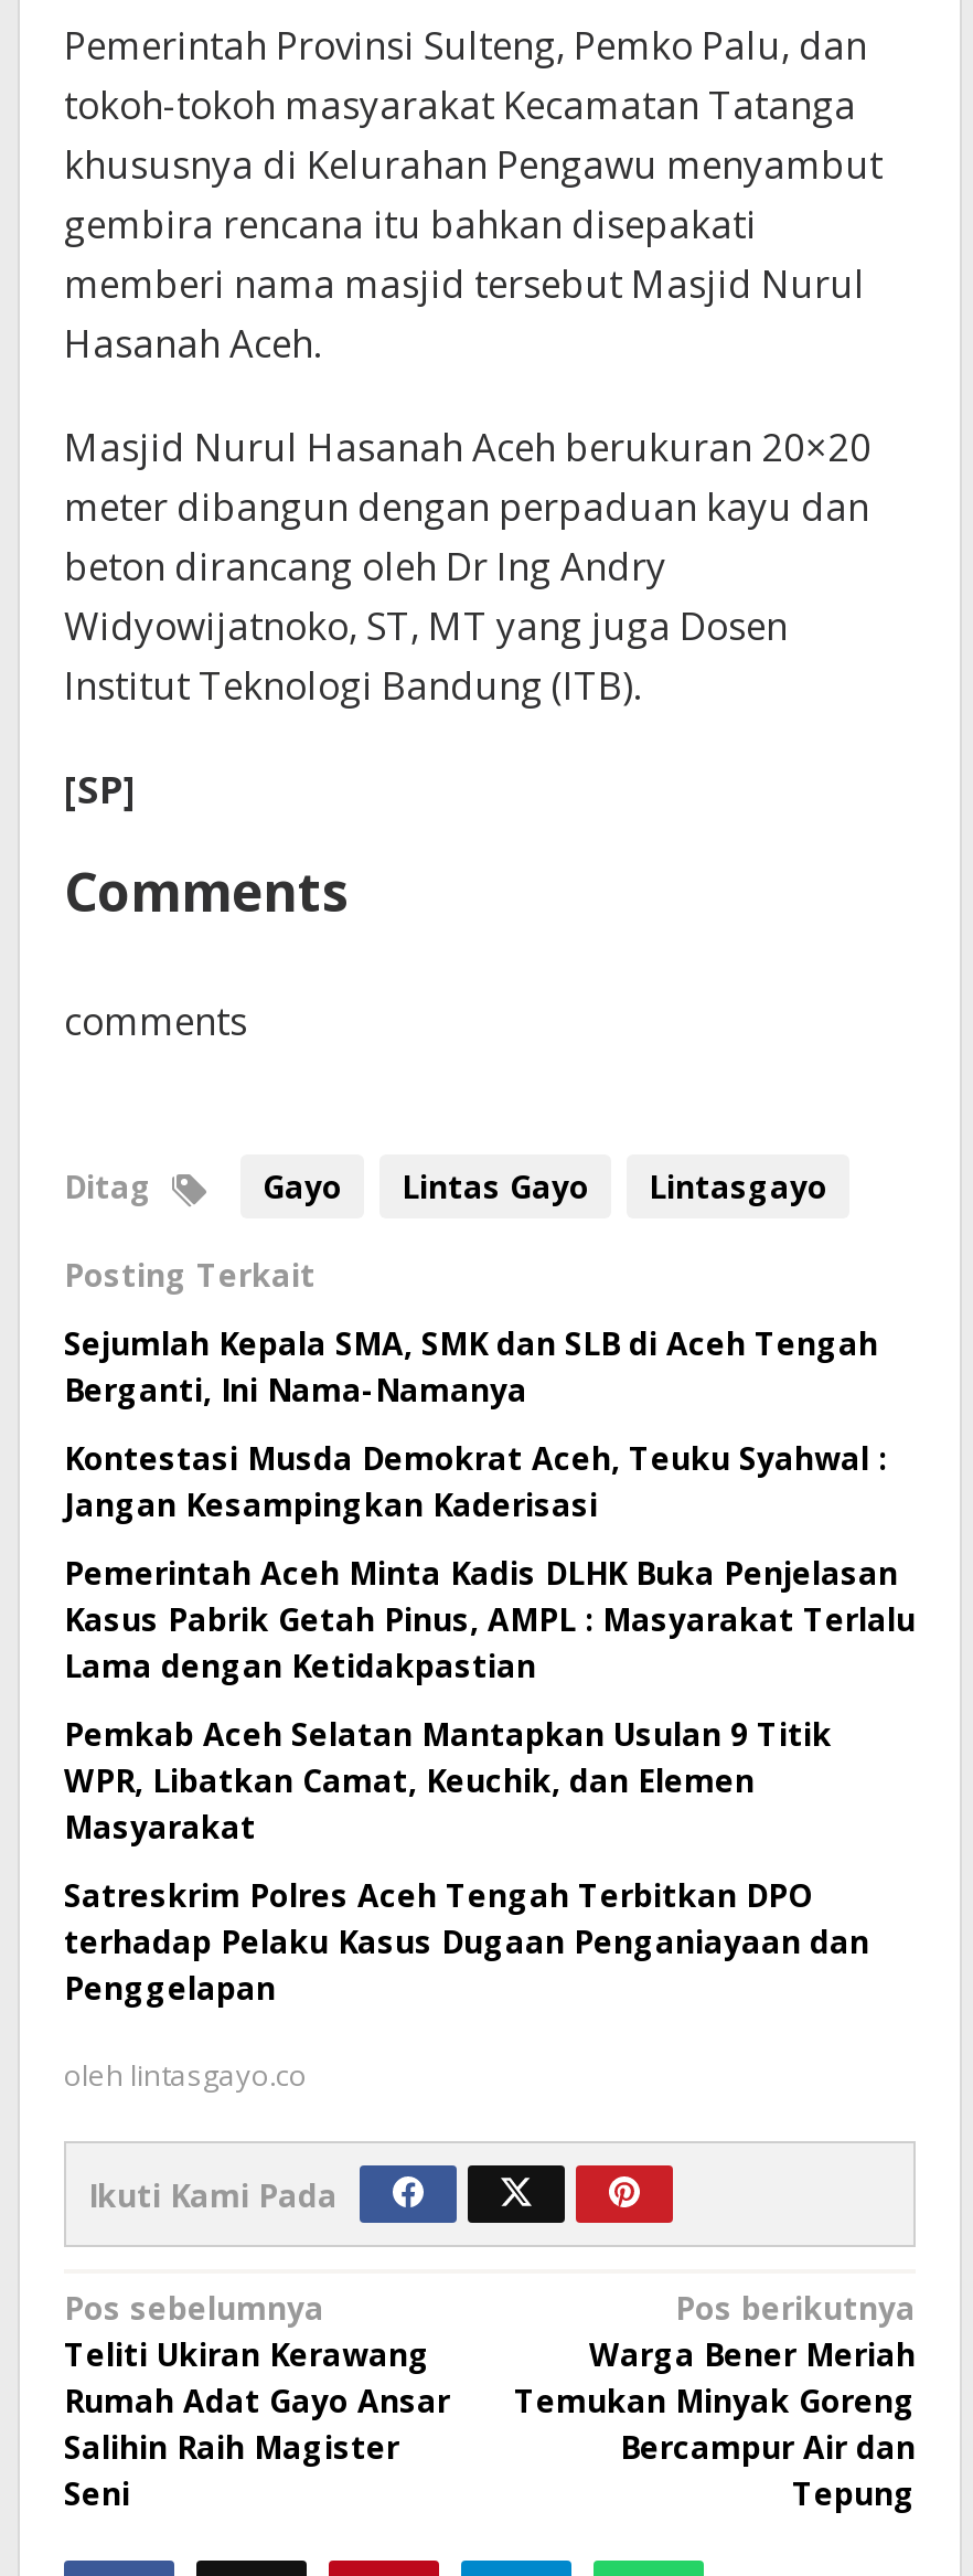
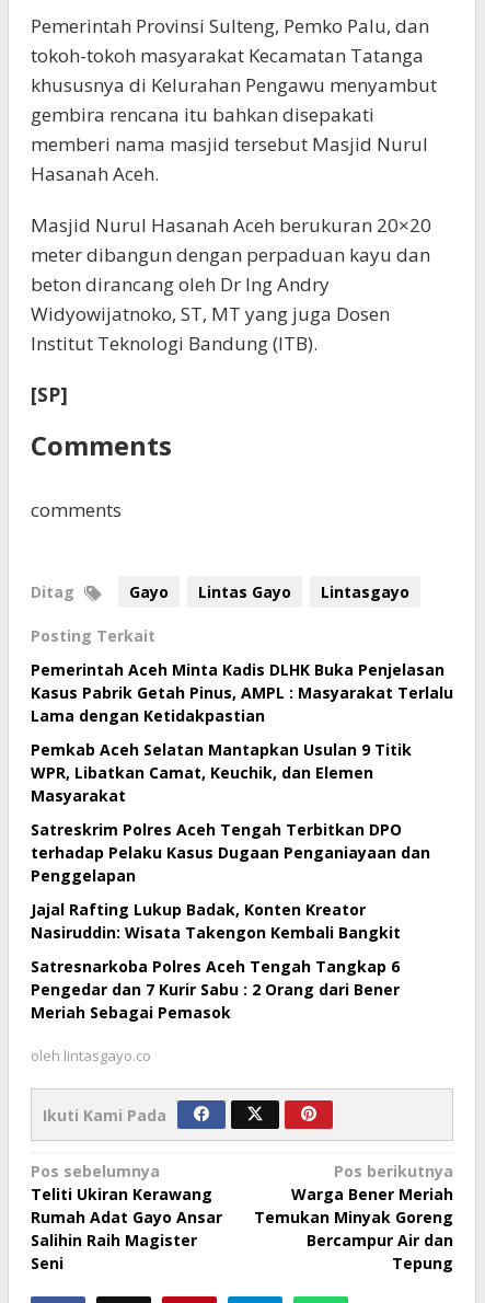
- Sejumlah Kepala SMA, SMK dan SLB di Aceh Tengah
- Berganti, Ini Nama-Namanya
- Kontestasi Musda Demokrat Aceh, Teuku Syahwal :
- Jangan Kesampingkan Kaderisasi

moved up: Pemerintah Aceh Minta Kadis DLHK Buka Penjelasan | Kasus Pabrik Getah Pinus, AMPL : Masyarakat Terlalu | Lama dengan Ketidakpastian | ... | terhadap Pelaku Kasus Dugaan Penganiayaan dan | Penggelapan

+ Jajal Rafting Lukup Badak, Konten Kreator
+ Nasiruddin: Wisata Takengon Kembali Bangkit
+ Satresnarkoba Polres Aceh Tengah Tangkap 6
+ Pengedar dan 7 Kurir Sabu : 2 Orang dari Bener
+ Meriah Sebagai Pemasok
